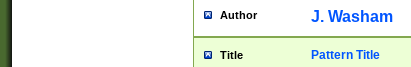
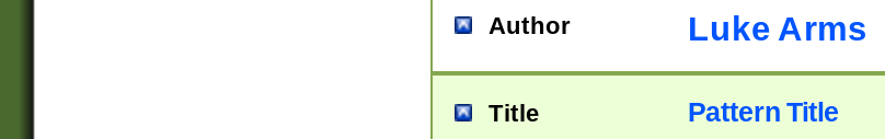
- J. Washam
+ Luke Arms
